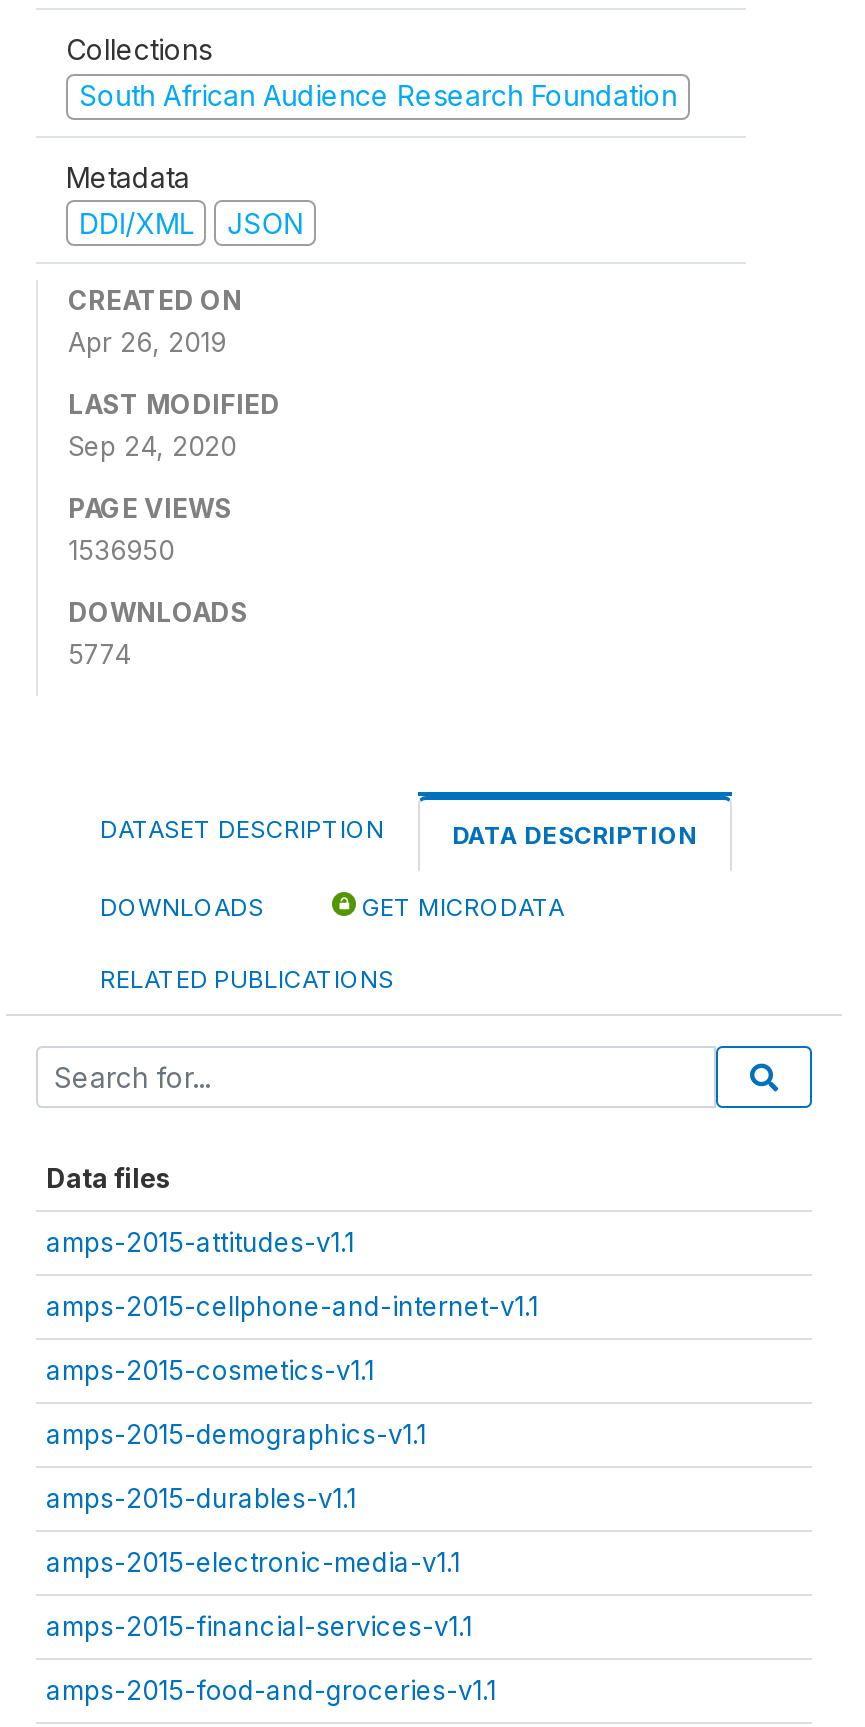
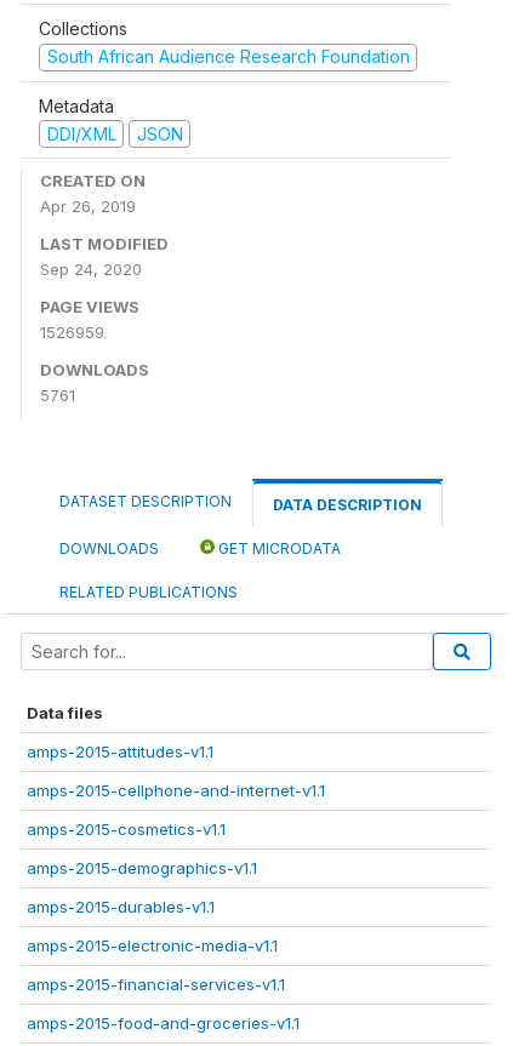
- 1536950
+ 1526959

- 5774
+ 5761
